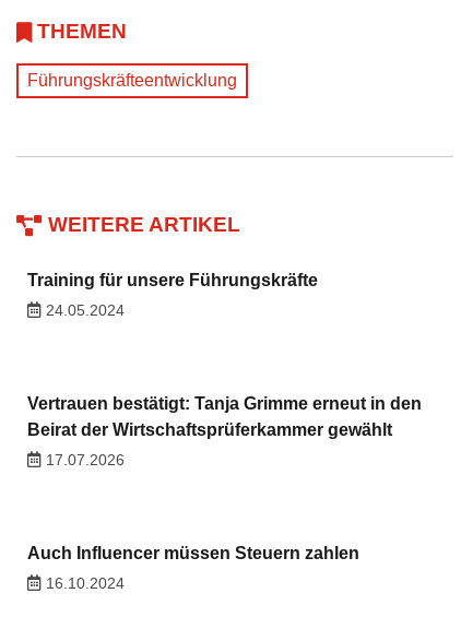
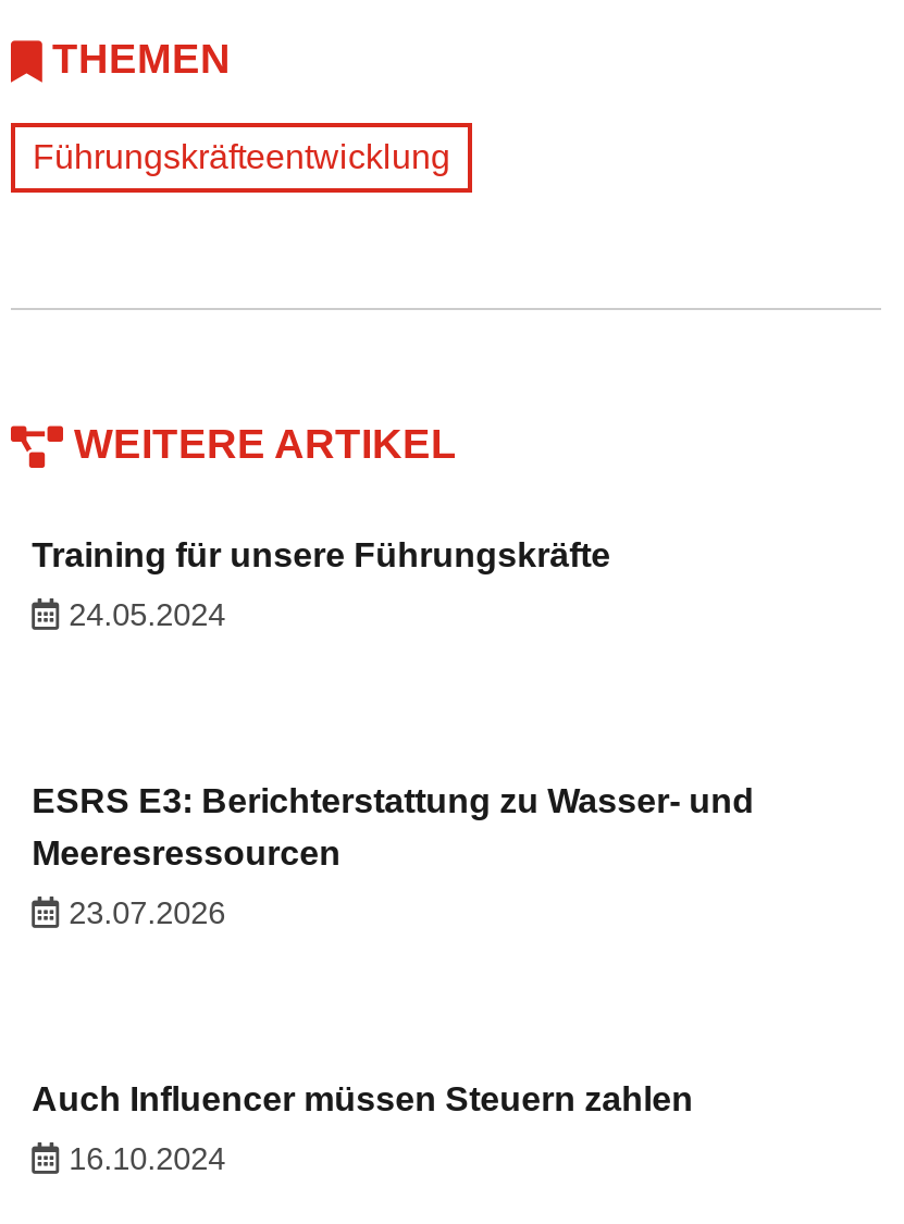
- Vertrauen bestätigt: Tanja Grimme erneut in den
- Beirat der Wirtschaftsprüferkammer gewählt
+ ESRS E3: Berichterstattung zu Wasser- und
+ Meeresressourcen

- 17.07.2026
+ 23.07.2026
